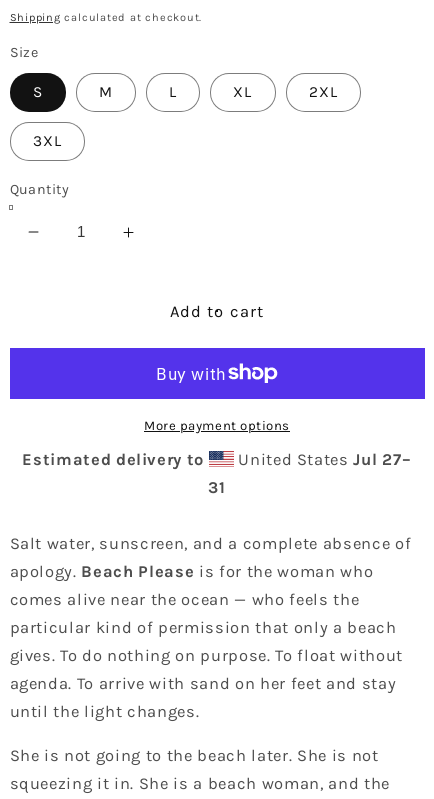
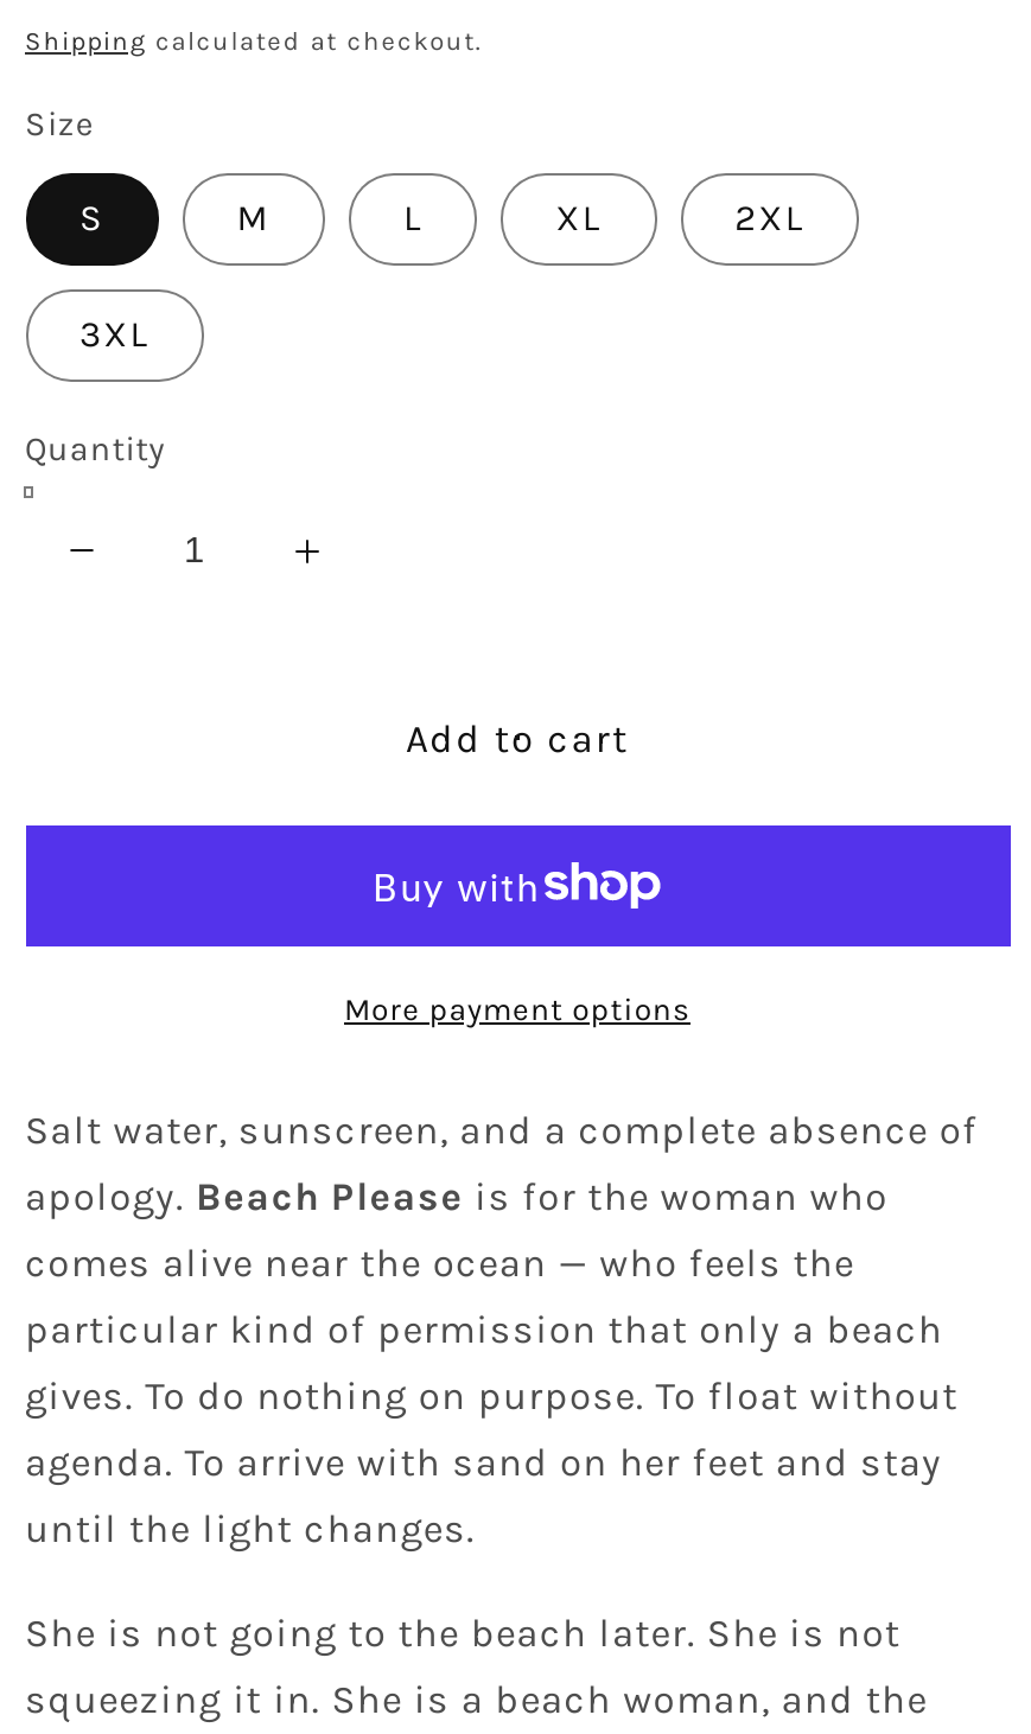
- Estimated delivery to
- United States Jul 27–
- 31
